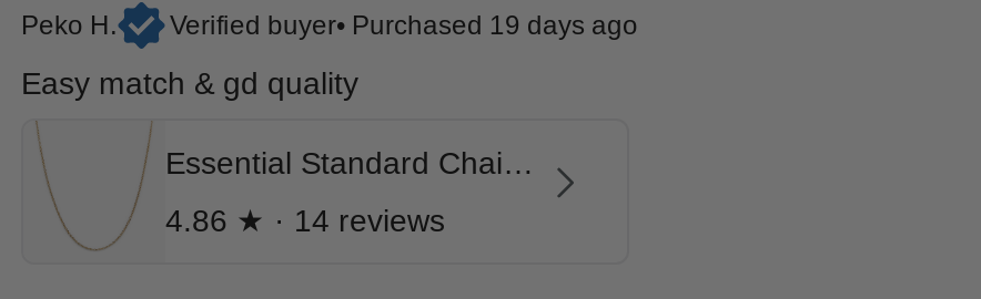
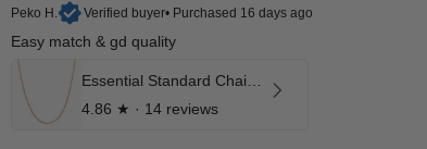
- Verified buyer• Purchased 19 days ago
+ Verified buyer• Purchased 16 days ago
